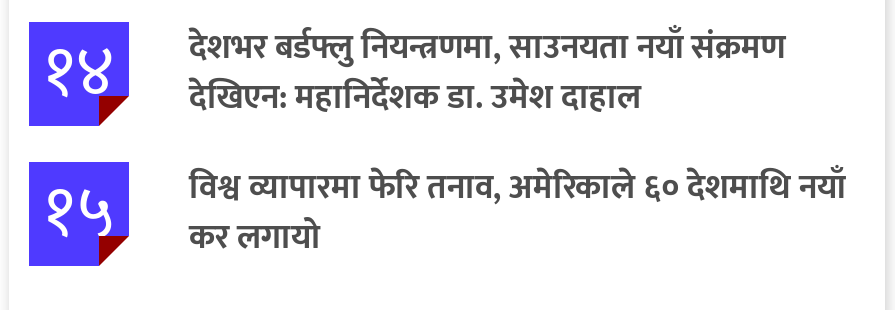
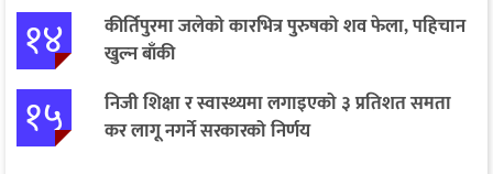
- देशभर बर्डफ्लु नियन्त्रणमा, साउनयता नयाँ संक्रमण
- देखिएन: महानिर्देशक डा. उमेश दाहाल
+ कीर्तिपुरमा जलेको कारभित्र पुरुषको शव फेला, पहिचान
+ खुल्न बाँकी

- विश्व व्यापारमा फेरि तनाव, अमेरिकाले ६० देशमाथि नयाँ
- कर लगायो
+ निजी शिक्षा र स्वास्थ्यमा लगाइएको ३ प्रतिशत समता
+ कर लागू नगर्ने सरकारको निर्णय
